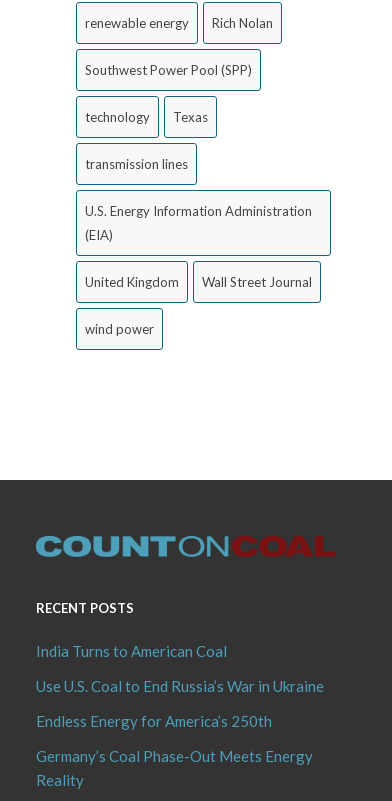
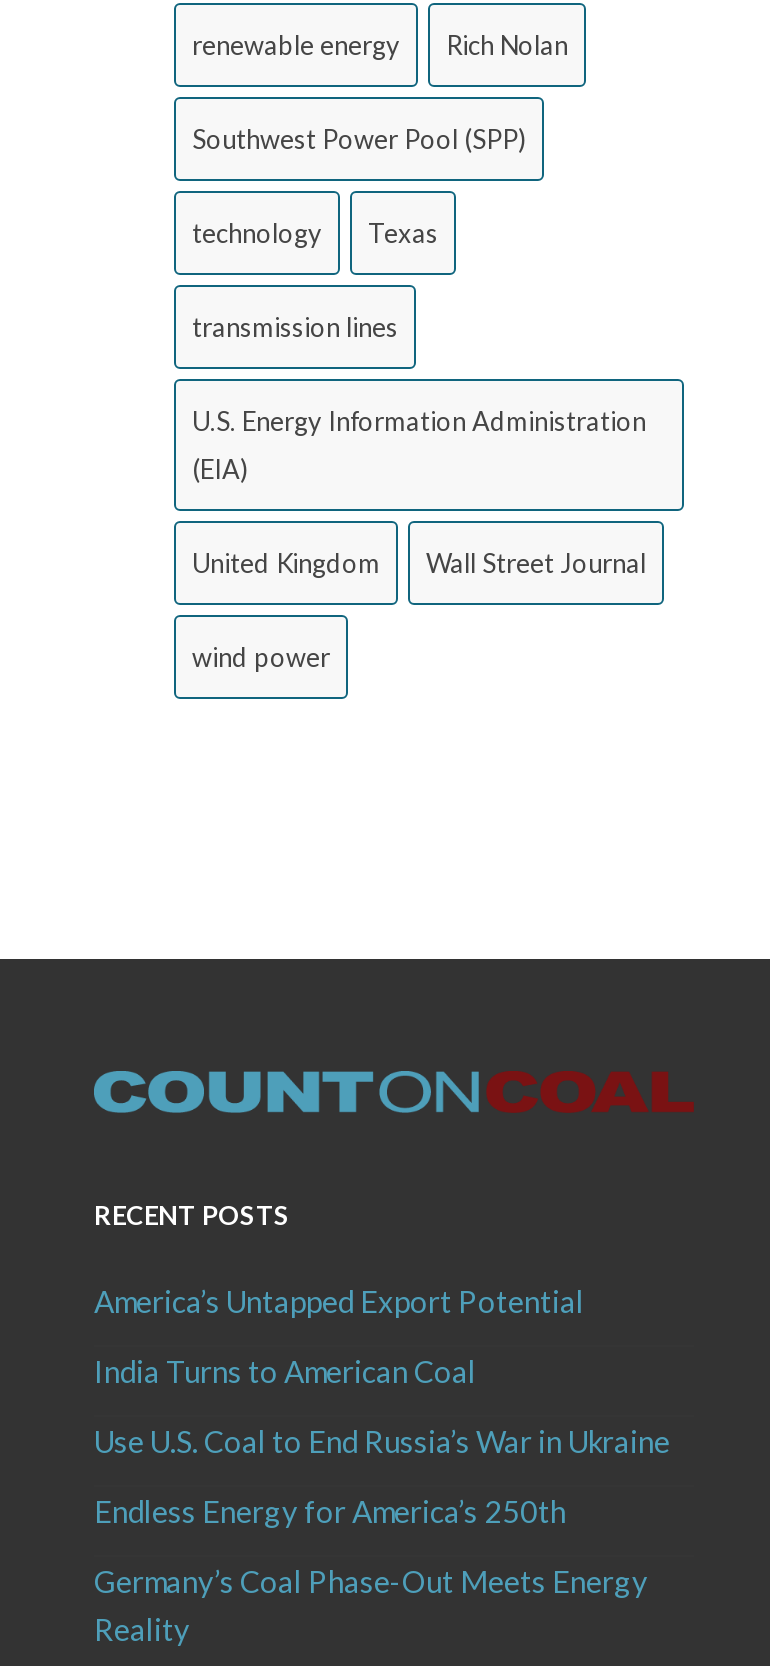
+ America’s Untapped Export Potential
